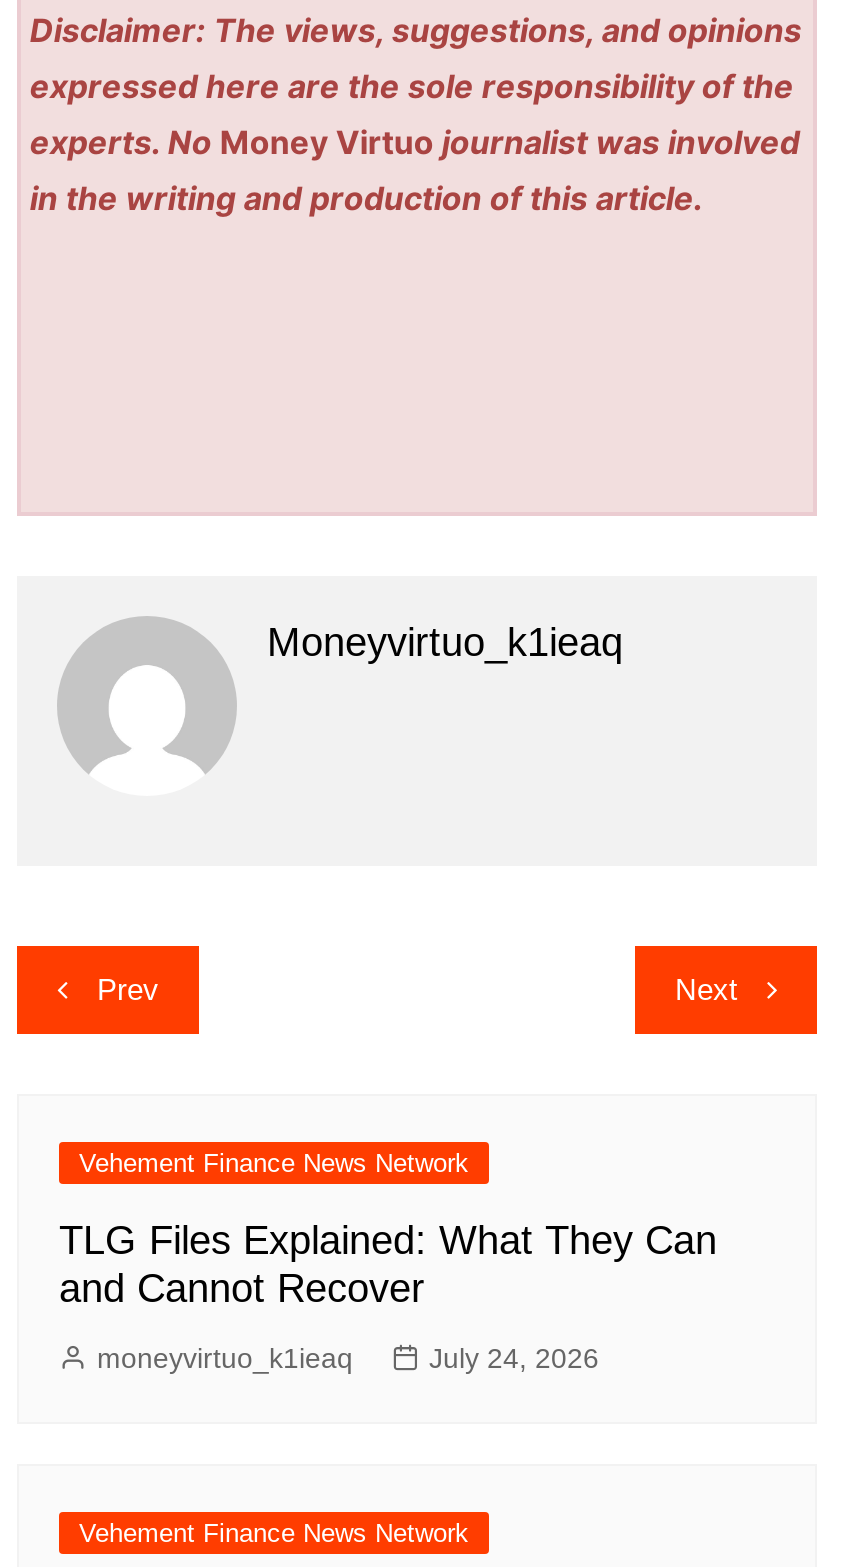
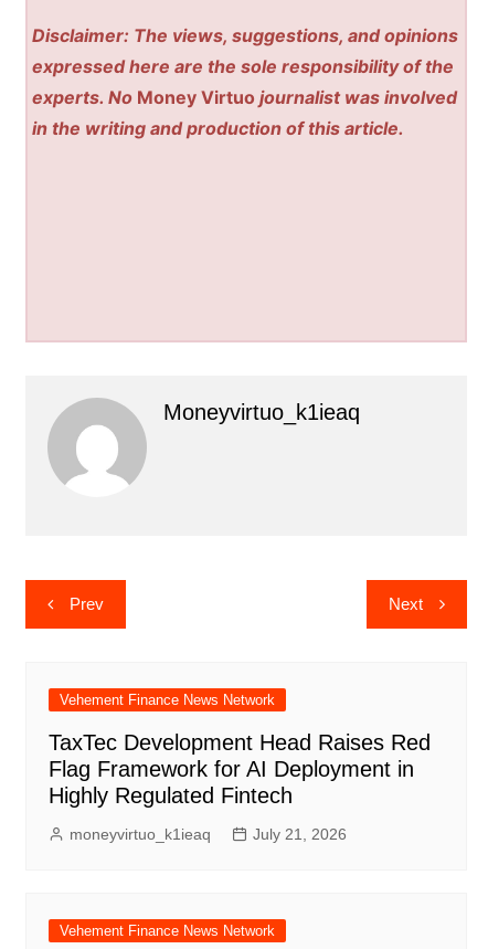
- TLG Files Explained: What They Can
- and Cannot Recover
+ TaxTec Development Head Raises Red
+ Flag Framework for AI Deployment in
+ Highly Regulated Fintech

- July 24, 2026
+ July 21, 2026
